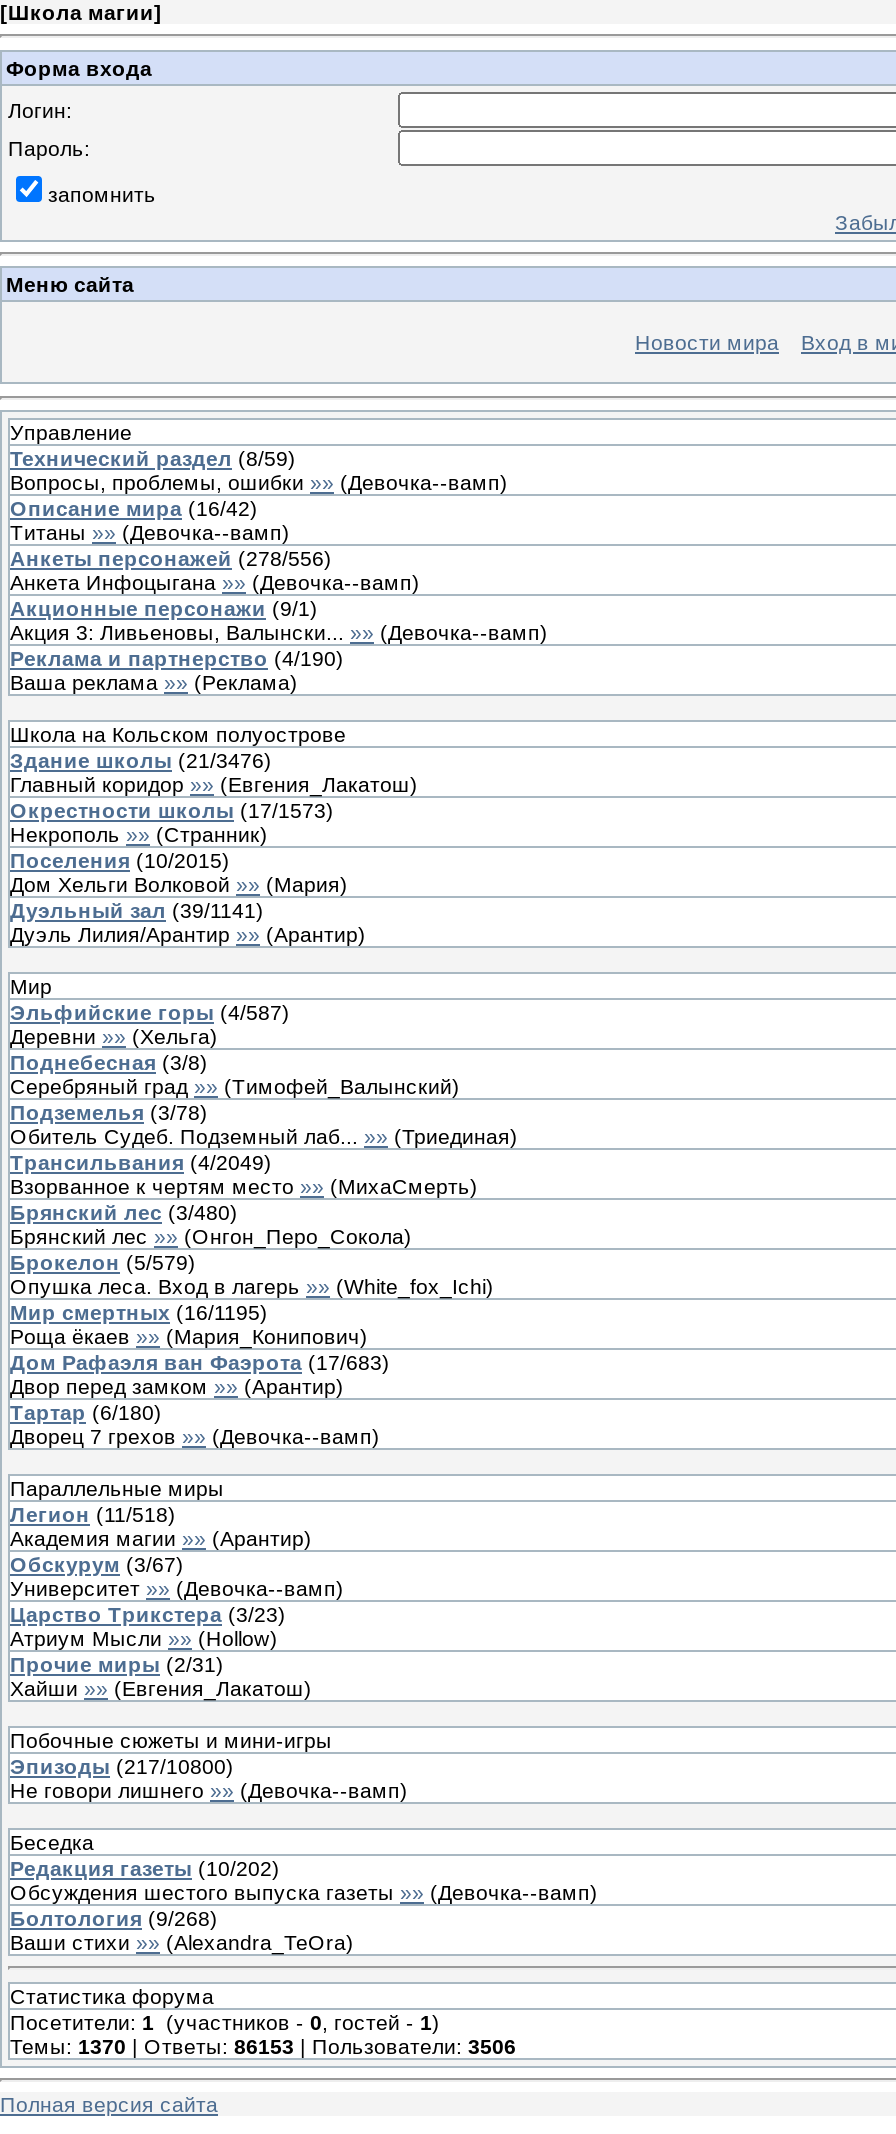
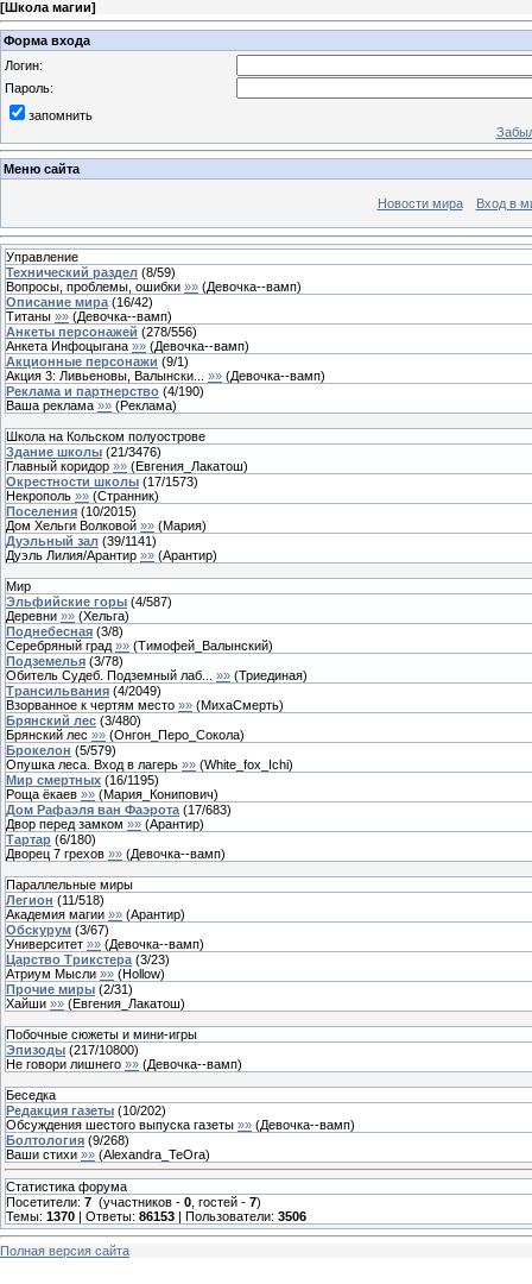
- Посетители: 1 (участников - 0, гостей - 1)
+ Посетители: 7 (участников - 0, гостей - 7)
